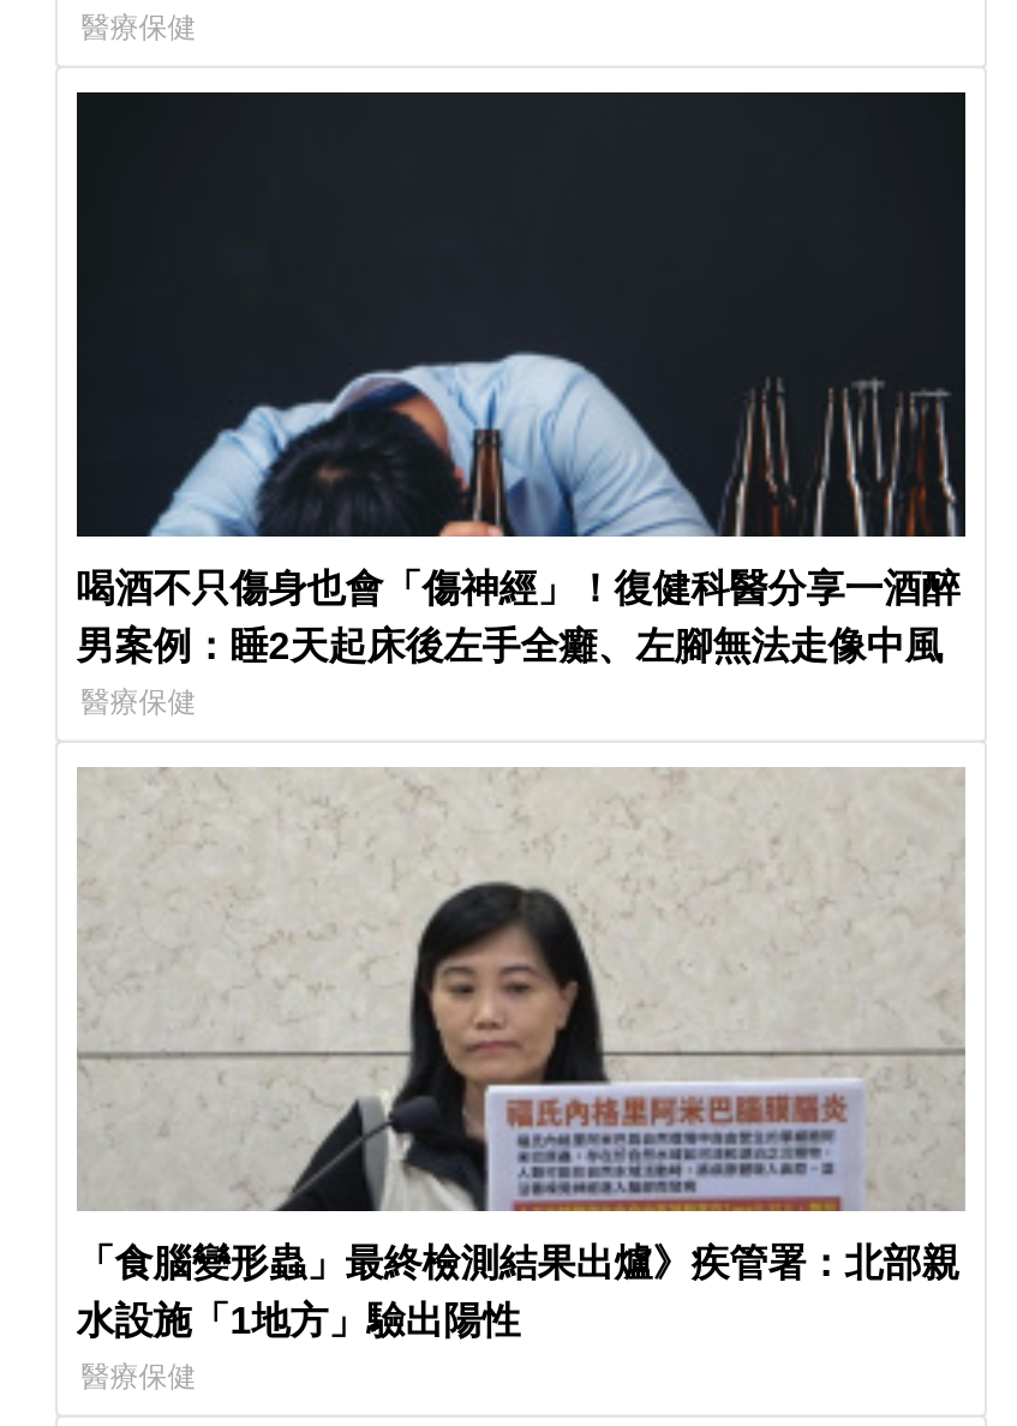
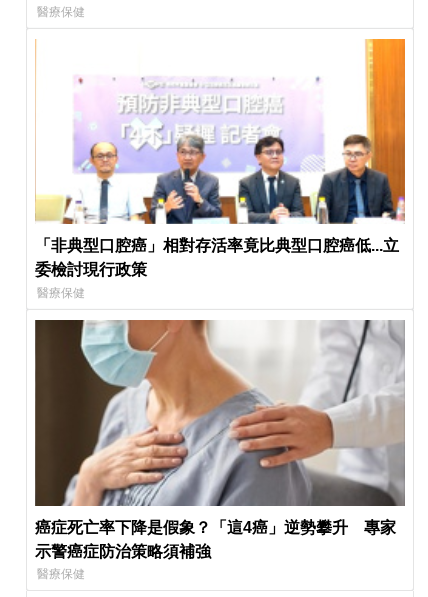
- [image]
- 喝酒不只傷身也會「傷神經」！復健科醫分享一酒醉
- 男案例：睡2天起床後左手全癱、左腳無法走像中風
+ [image]
+ 「非典型口腔癌」相對存活率竟比典型口腔癌低...立
+ 委檢討現行政策

- [image]
- 「食腦變形蟲」最終檢測結果出爐》疾管署：北部親
- 水設施「1地方」驗出陽性
+ [image]
+ 癌症死亡率下降是假象？「這4癌」逆勢攀升 專家
+ 示警癌症防治策略須補強
